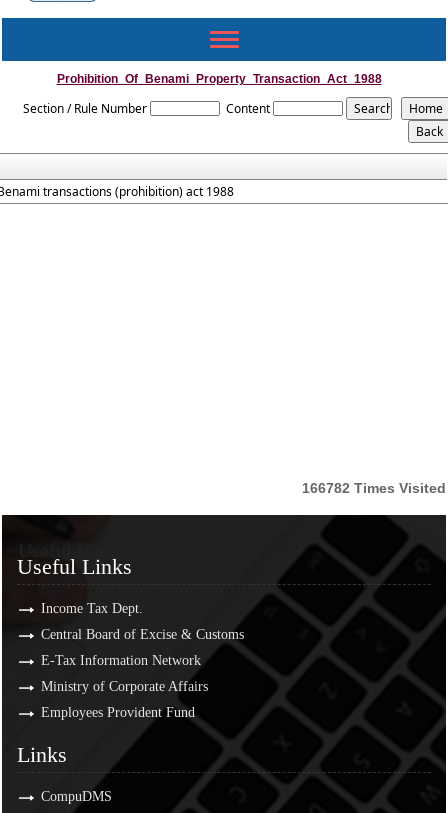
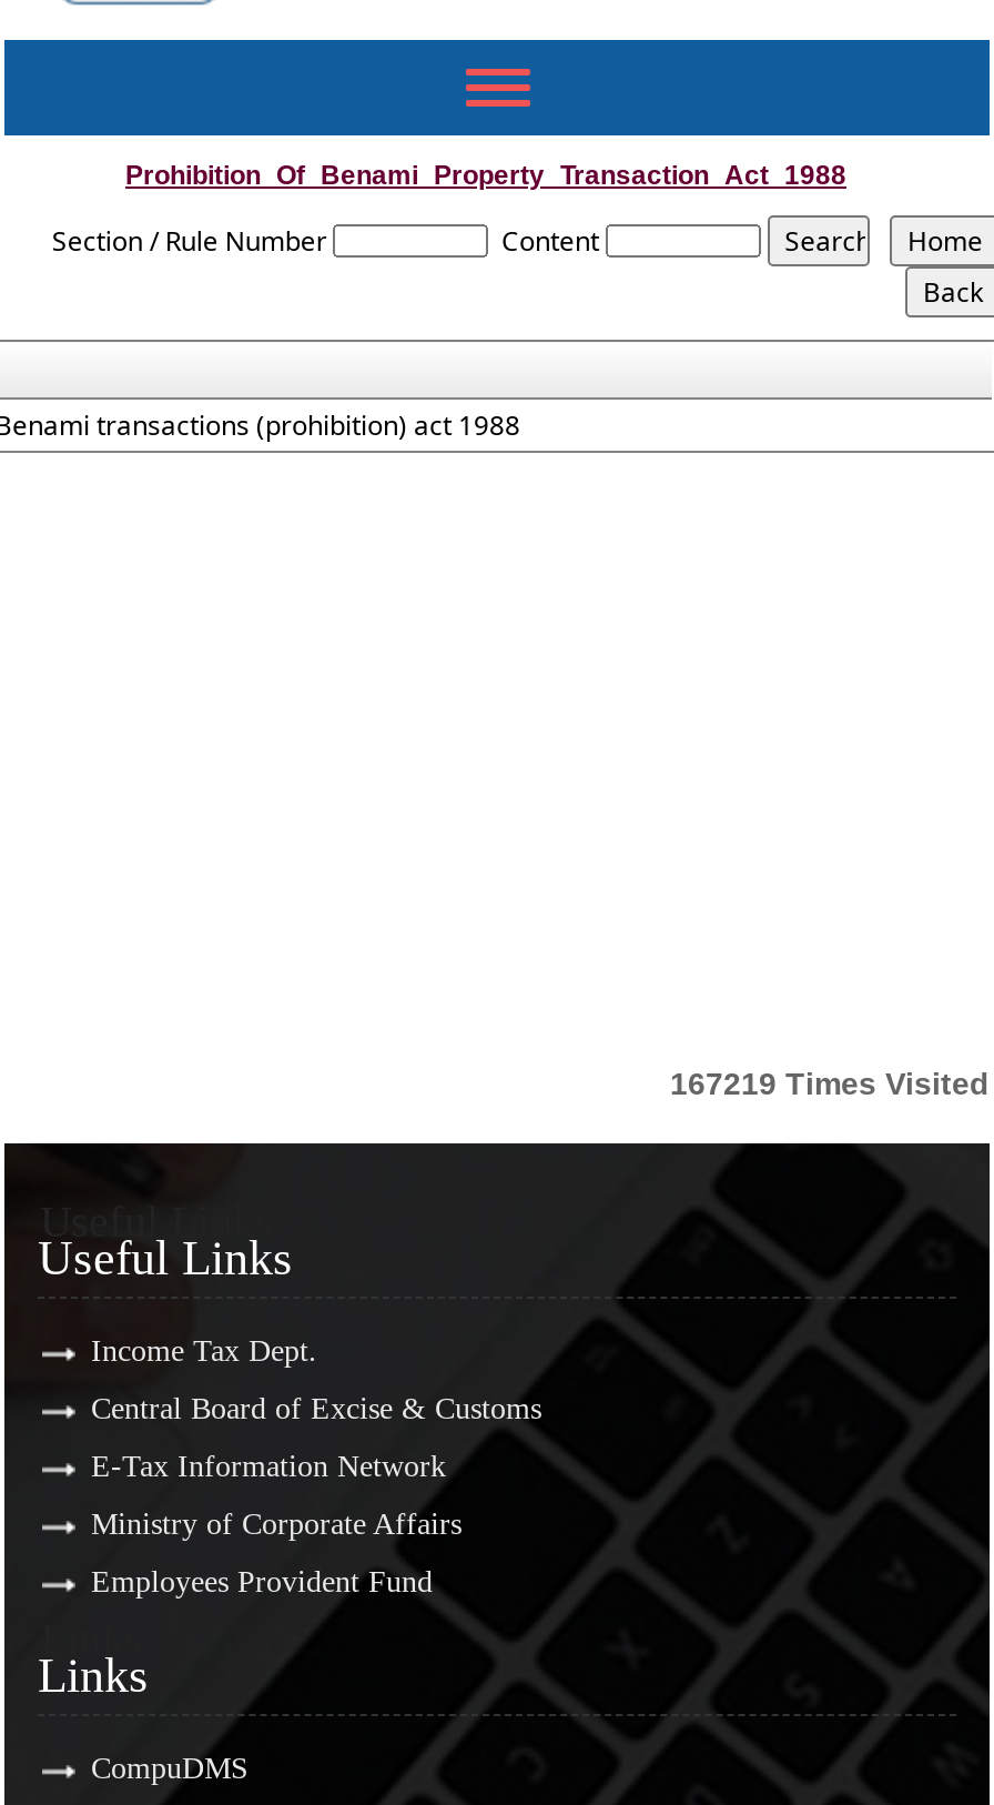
- 166782 Times Visited
+ 167219 Times Visited
